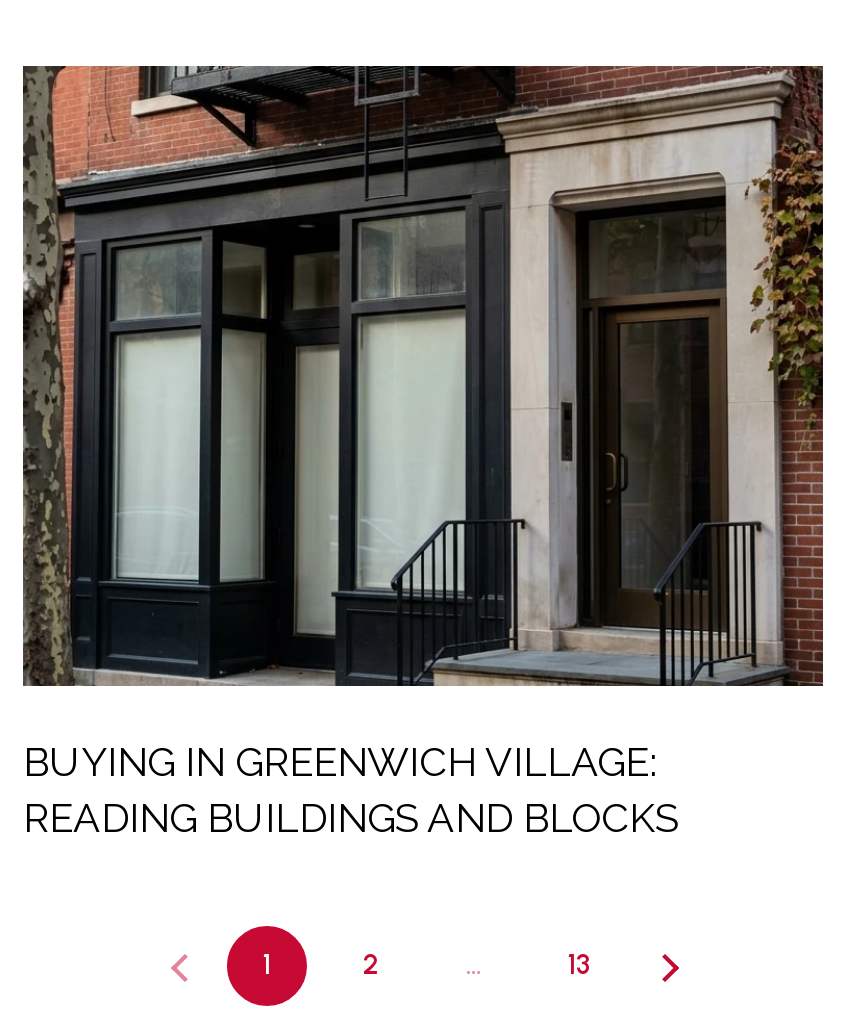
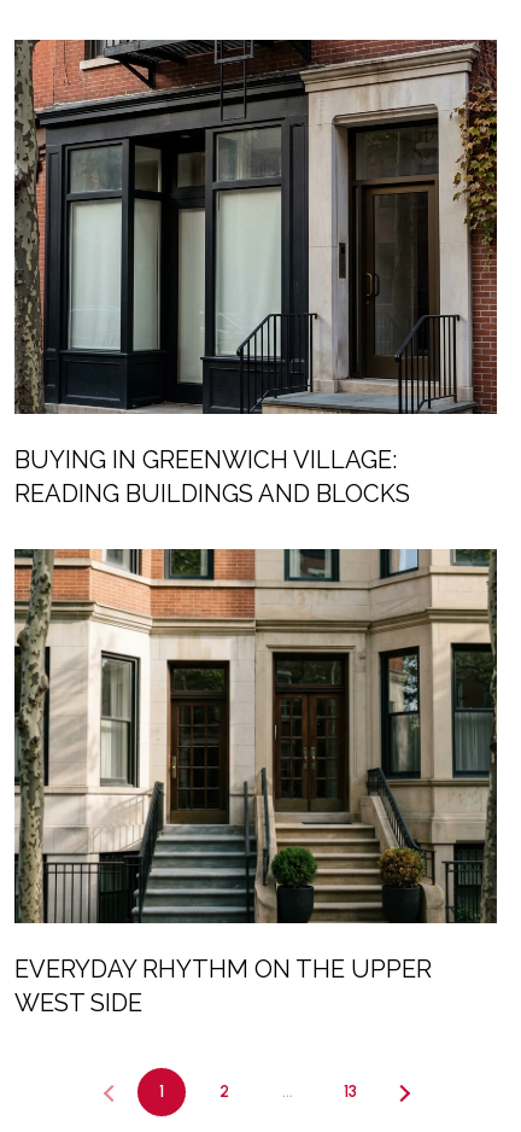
+ [image]
+ EVERYDAY RHYTHM ON THE UPPER
+ WEST SIDE
